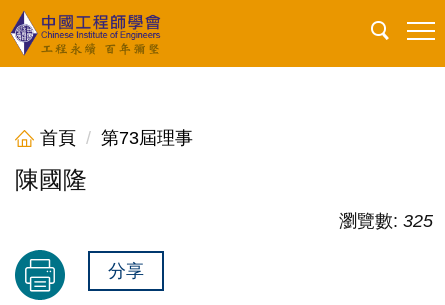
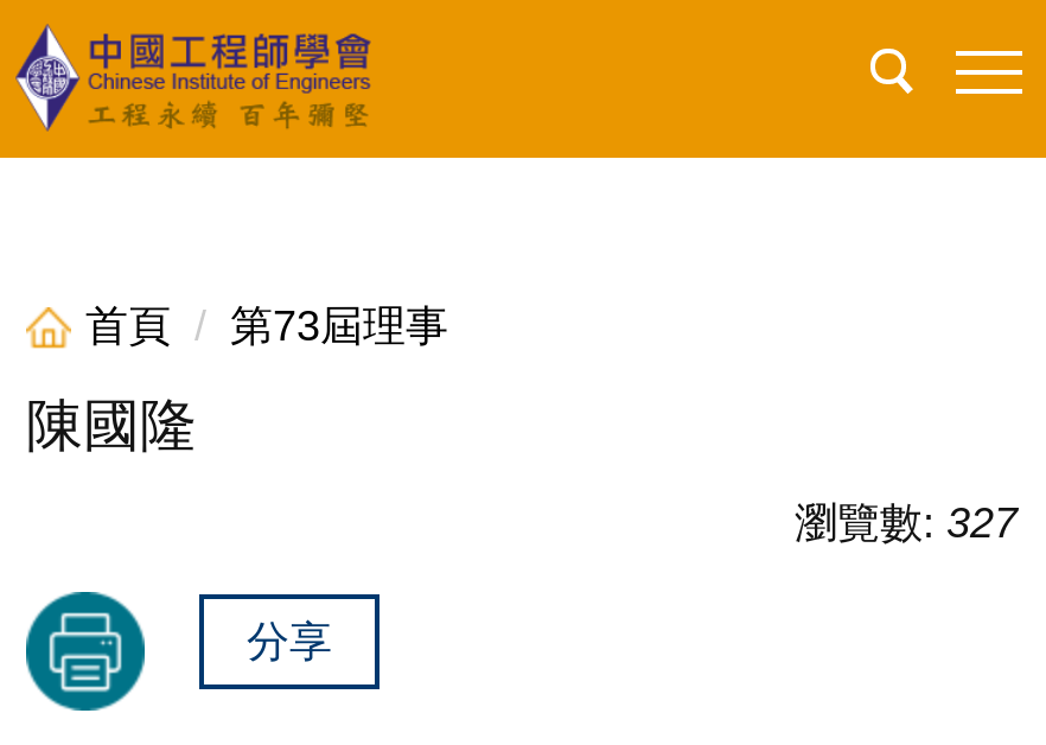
- 瀏覽數: 325
+ 瀏覽數: 327
